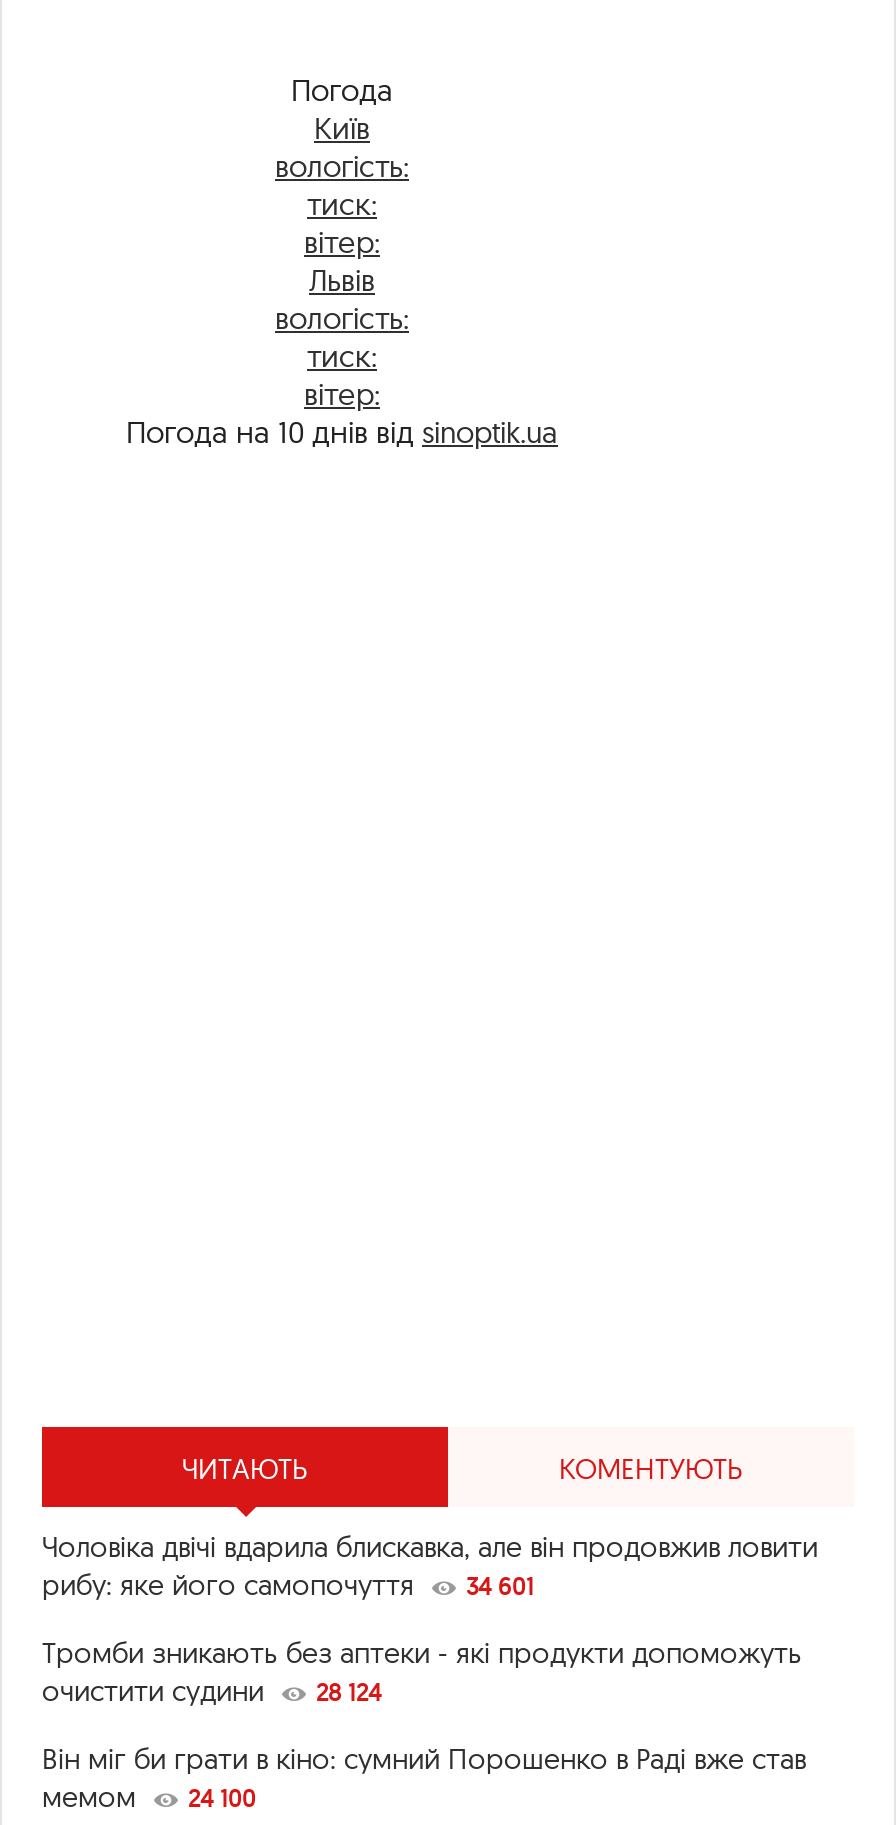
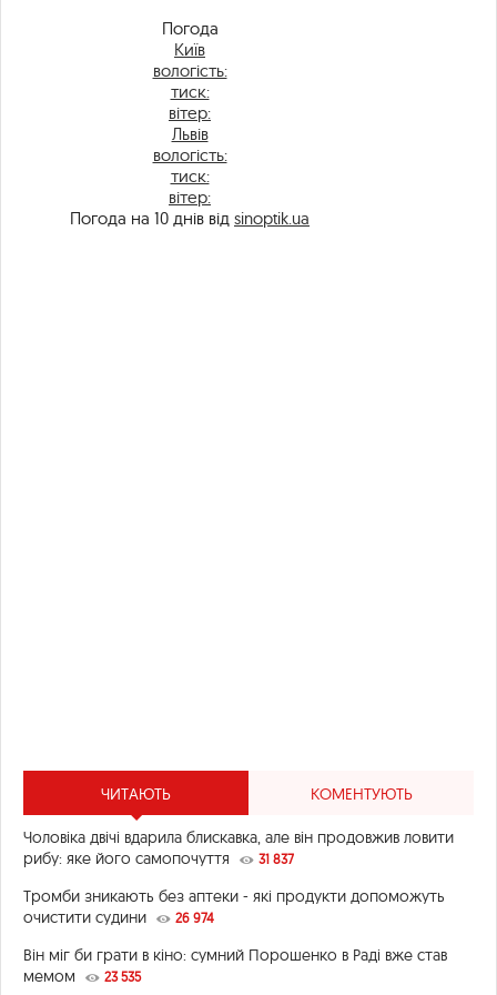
- рибу: яке його самопочуття 34 601
+ рибу: яке його самопочуття 31 837

- очистити судини 28 124
+ очистити судини 26 974

- мемом 24 100
+ мемом 23 535
